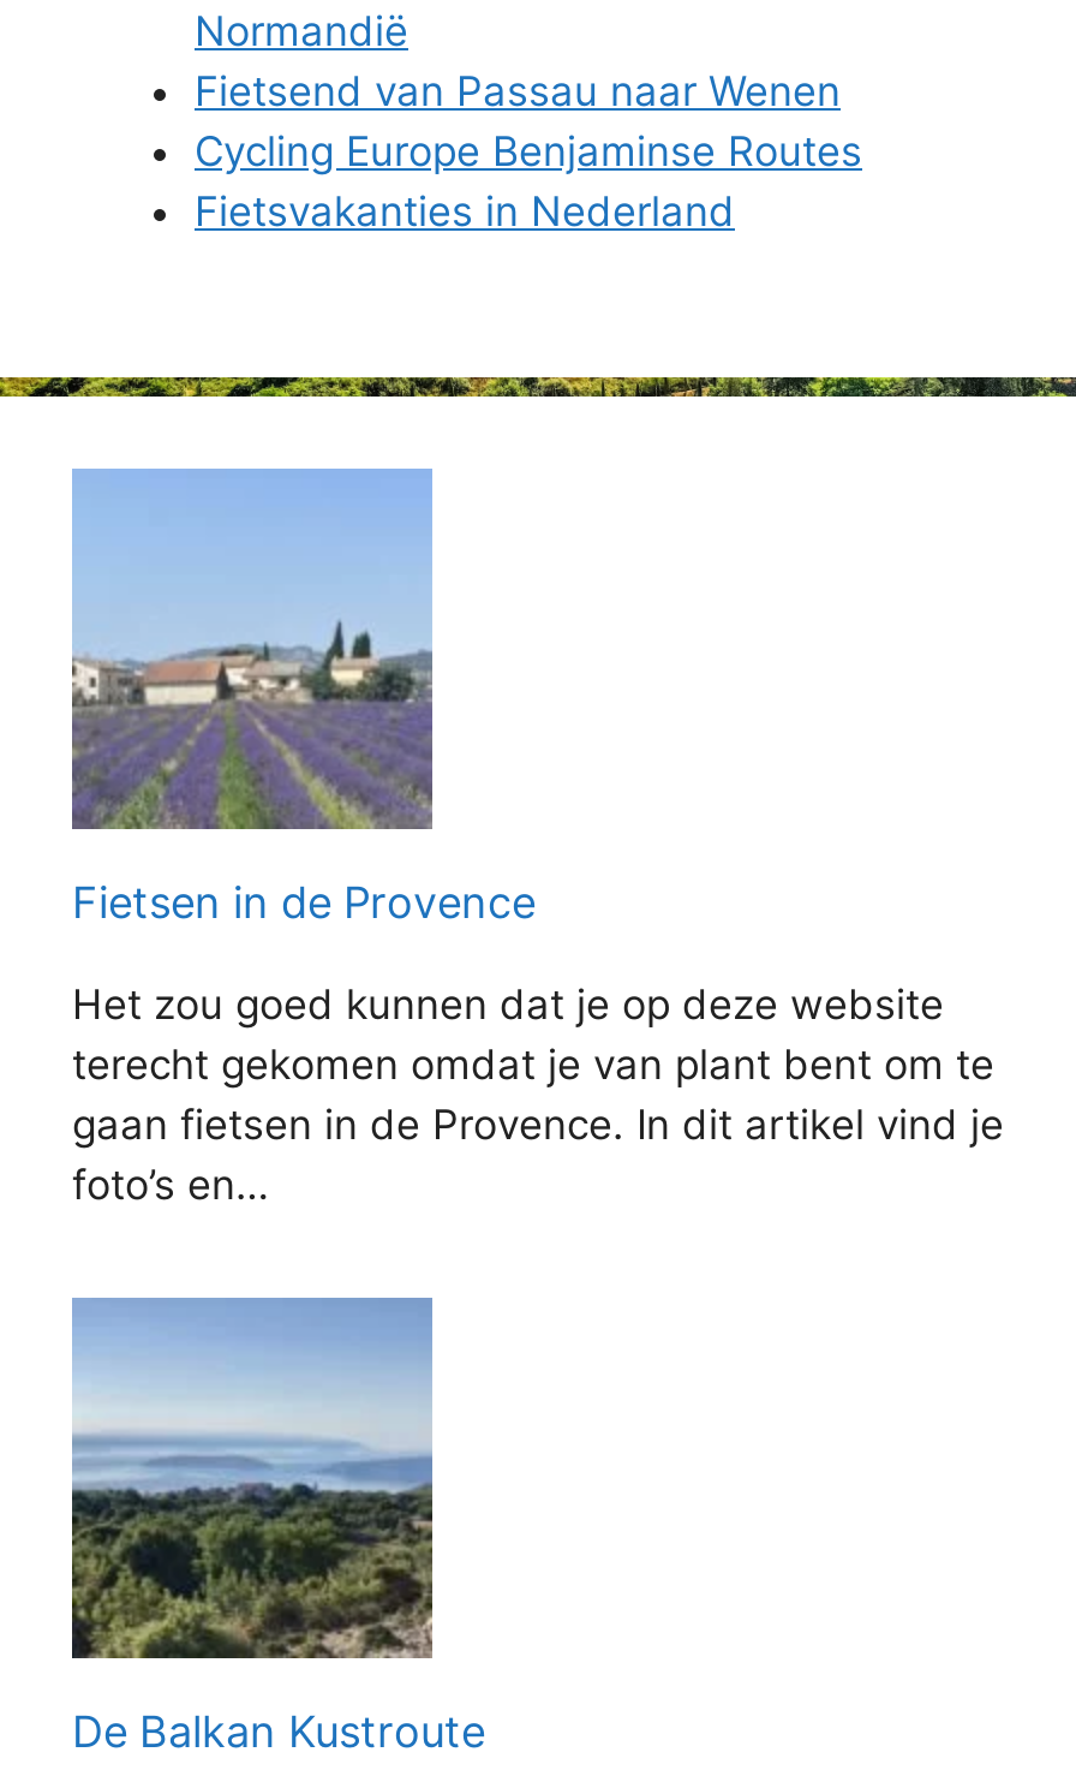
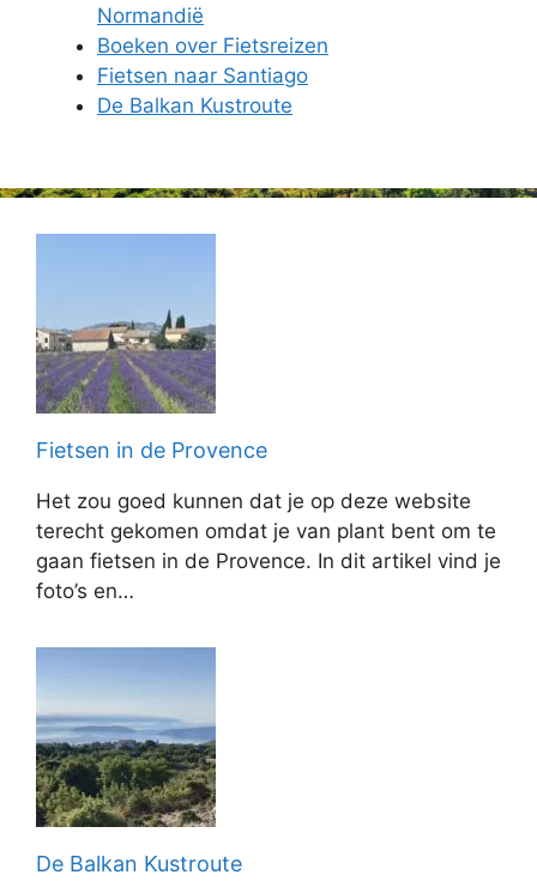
- Fietsend van Passau naar Wenen
- Cycling Europe Benjaminse Routes
- Fietsvakanties in Nederland
+ Boeken over Fietsreizen
+ Fietsen naar Santiago
+ De Balkan Kustroute
